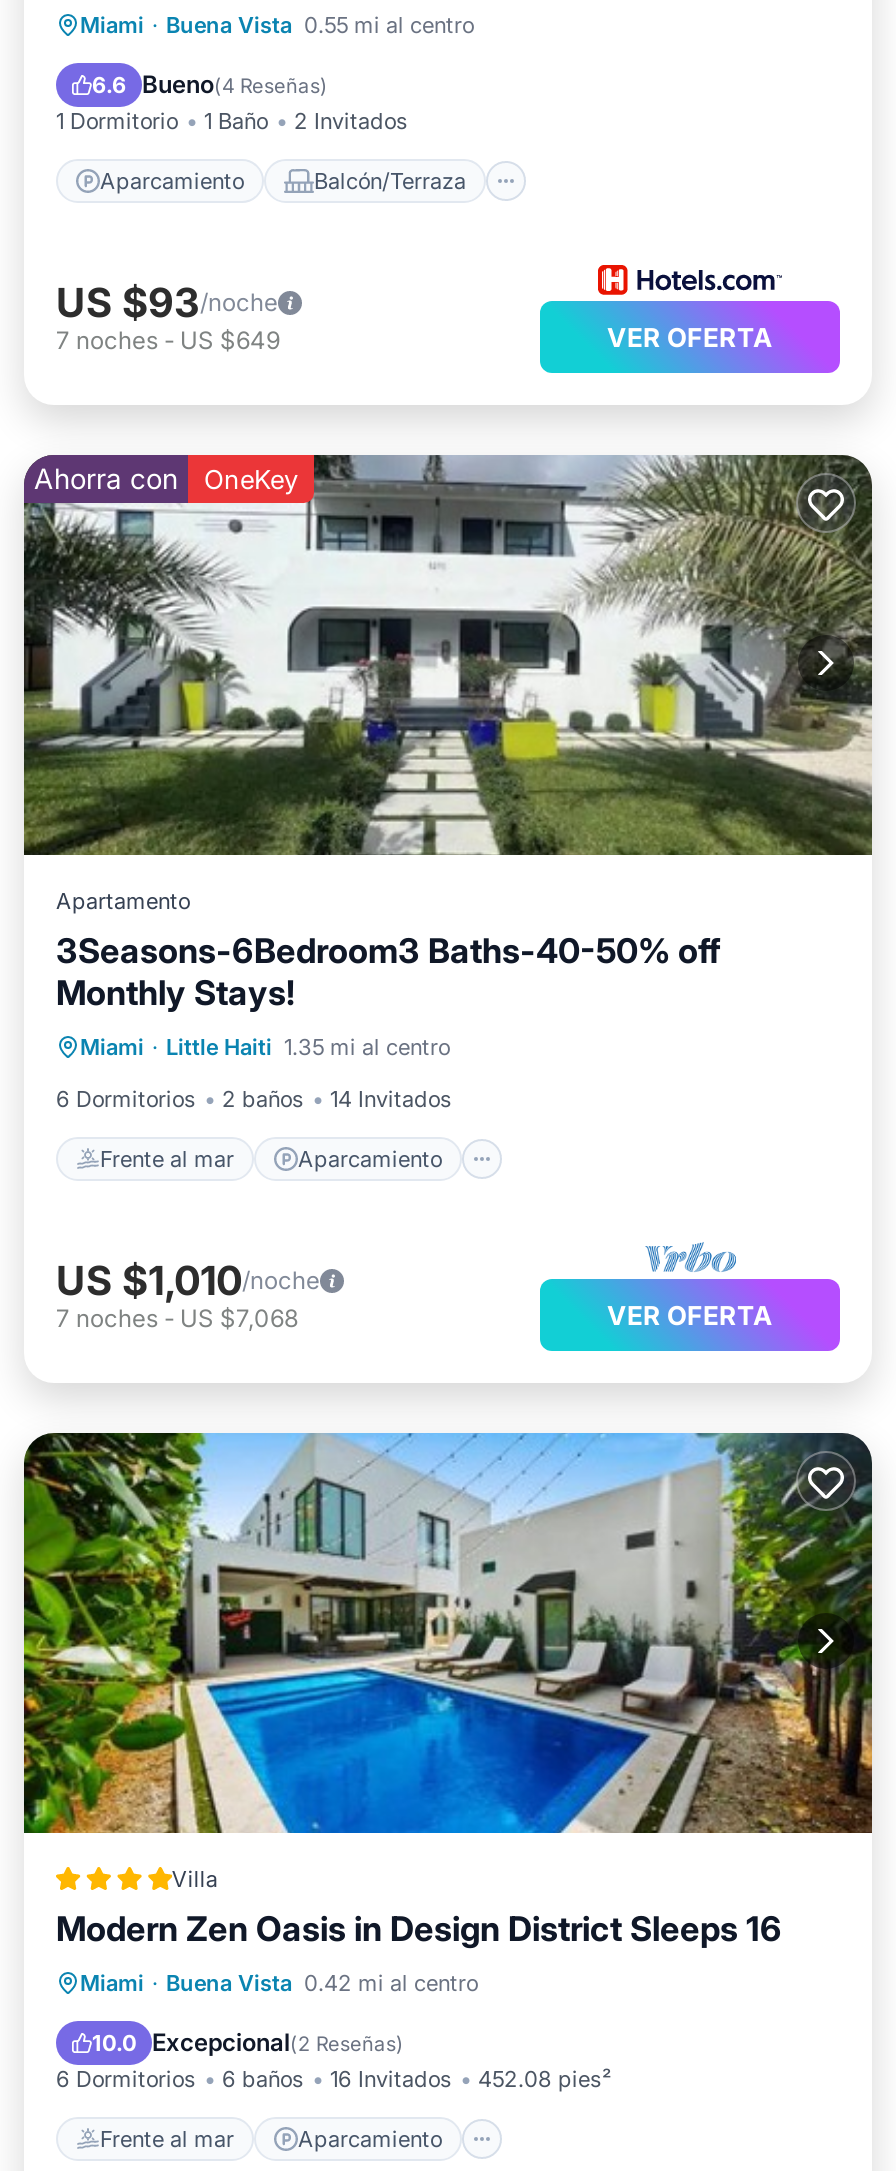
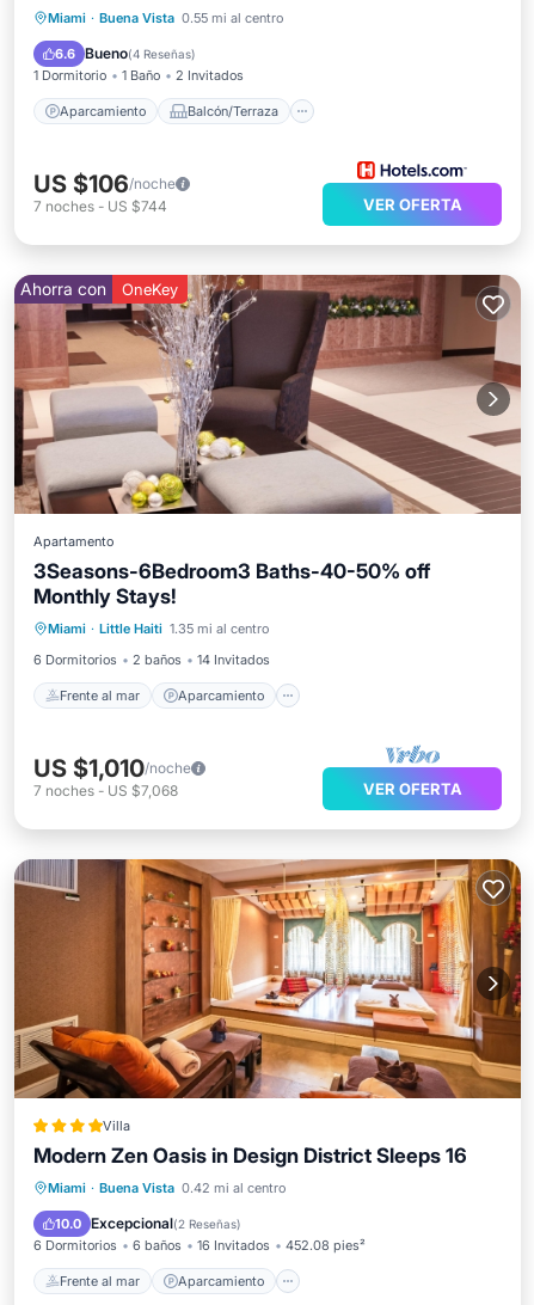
- US $93/noche
+ US $106/noche

- 7 noches - US $649
+ 7 noches - US $744

- [image]
+ [image]

- [image]
+ [image]
